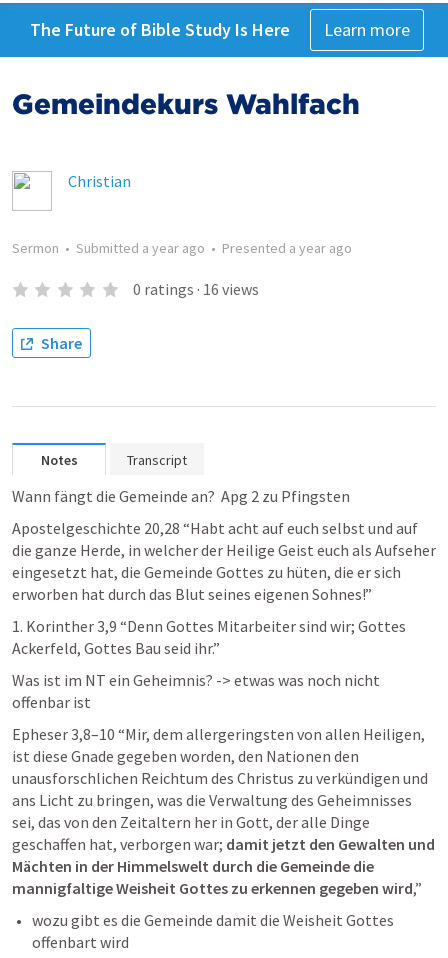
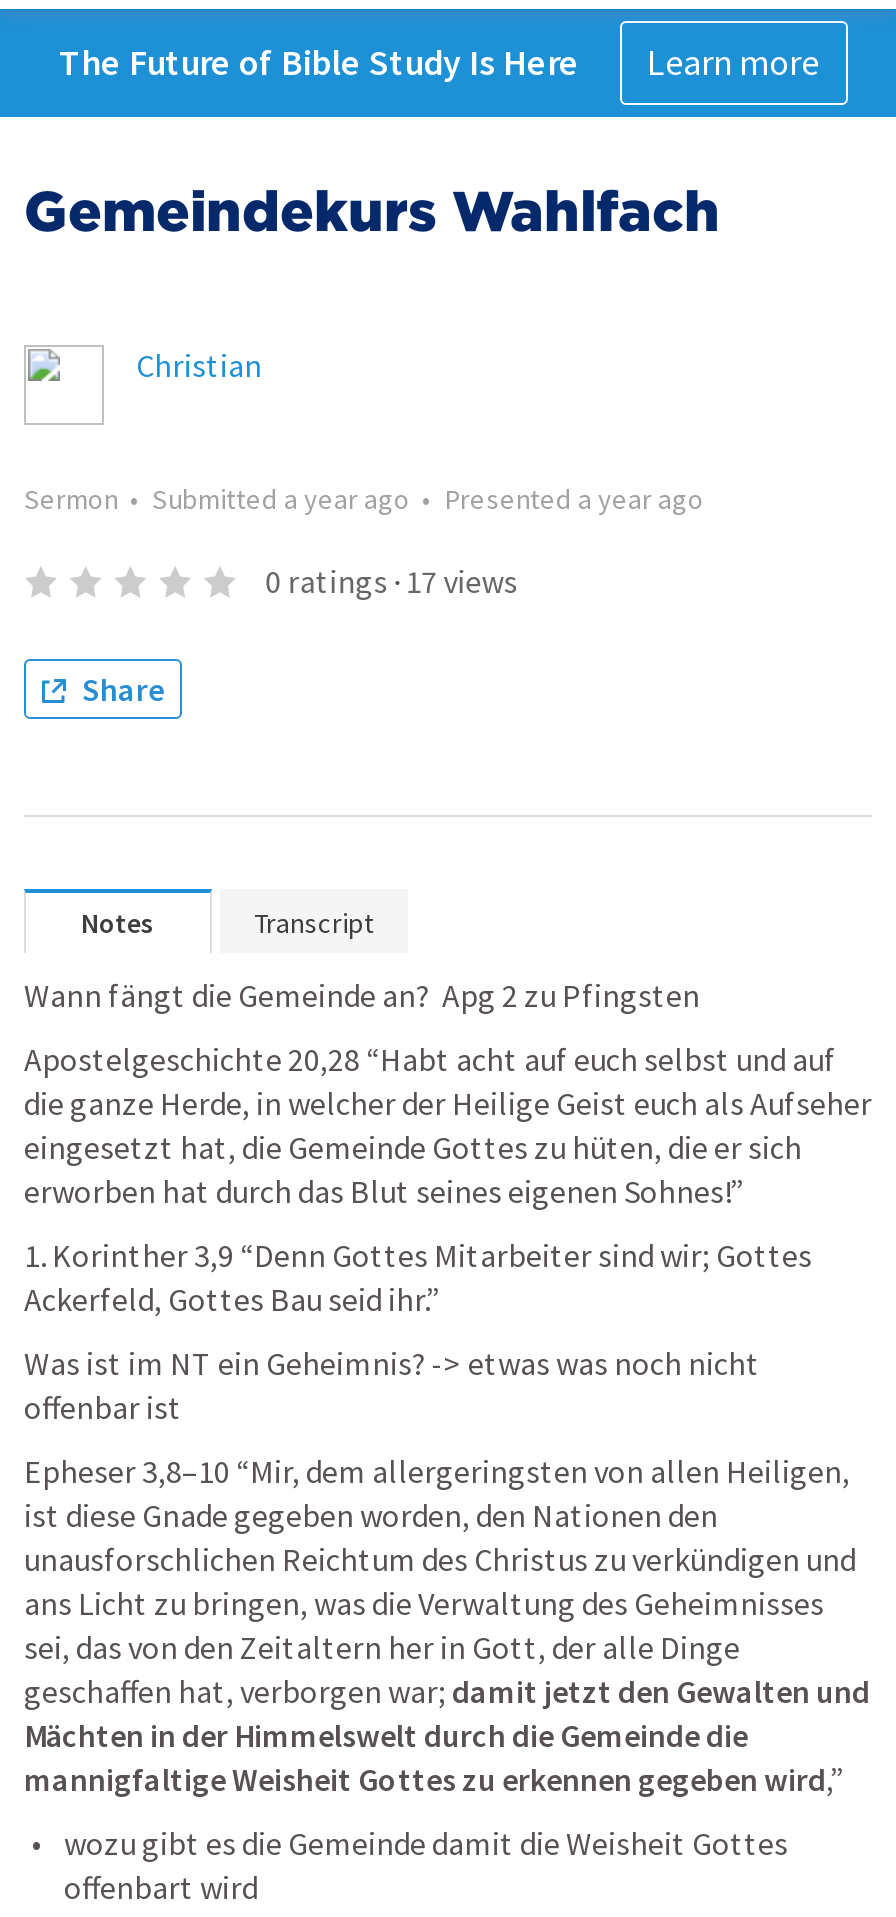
- 0 ratings · 16 views
+ 0 ratings · 17 views
